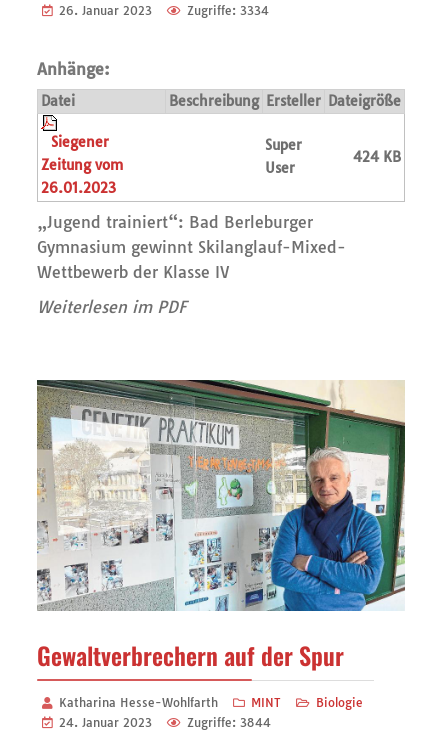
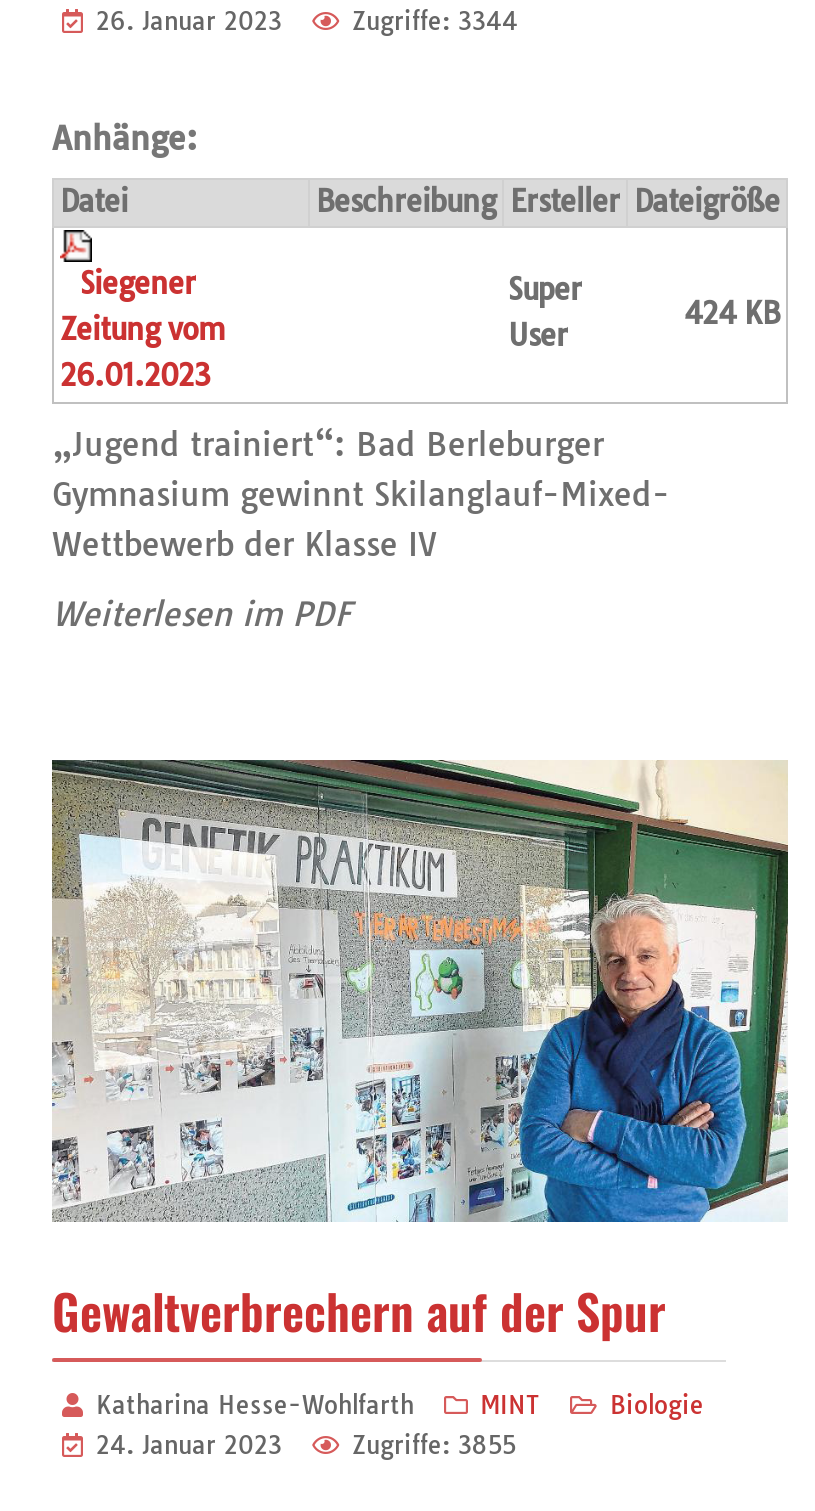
- Zugriffe: 3334
+ Zugriffe: 3344

- Zugriffe: 3844
+ Zugriffe: 3855
